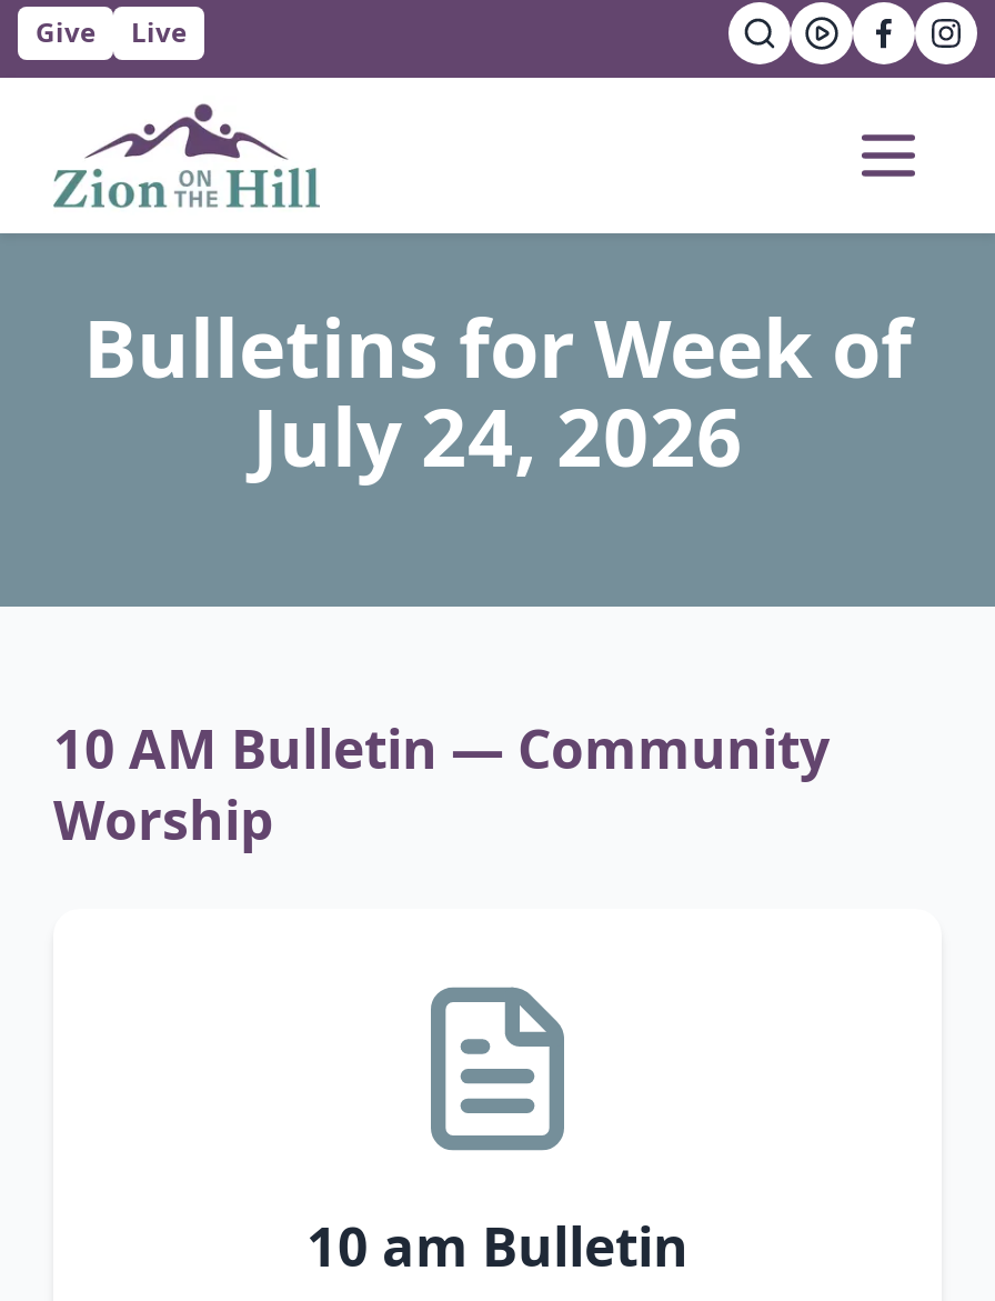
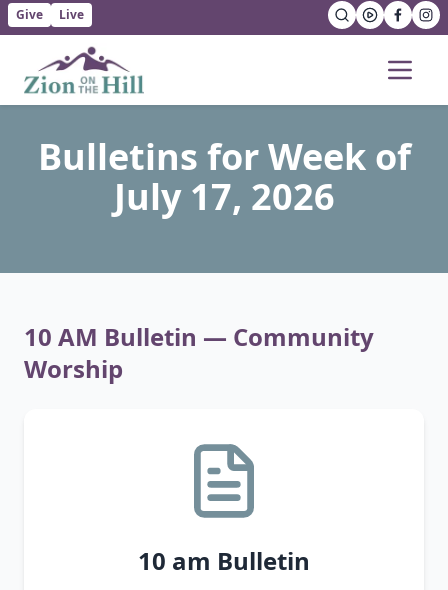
- July 24, 2026
+ July 17, 2026
